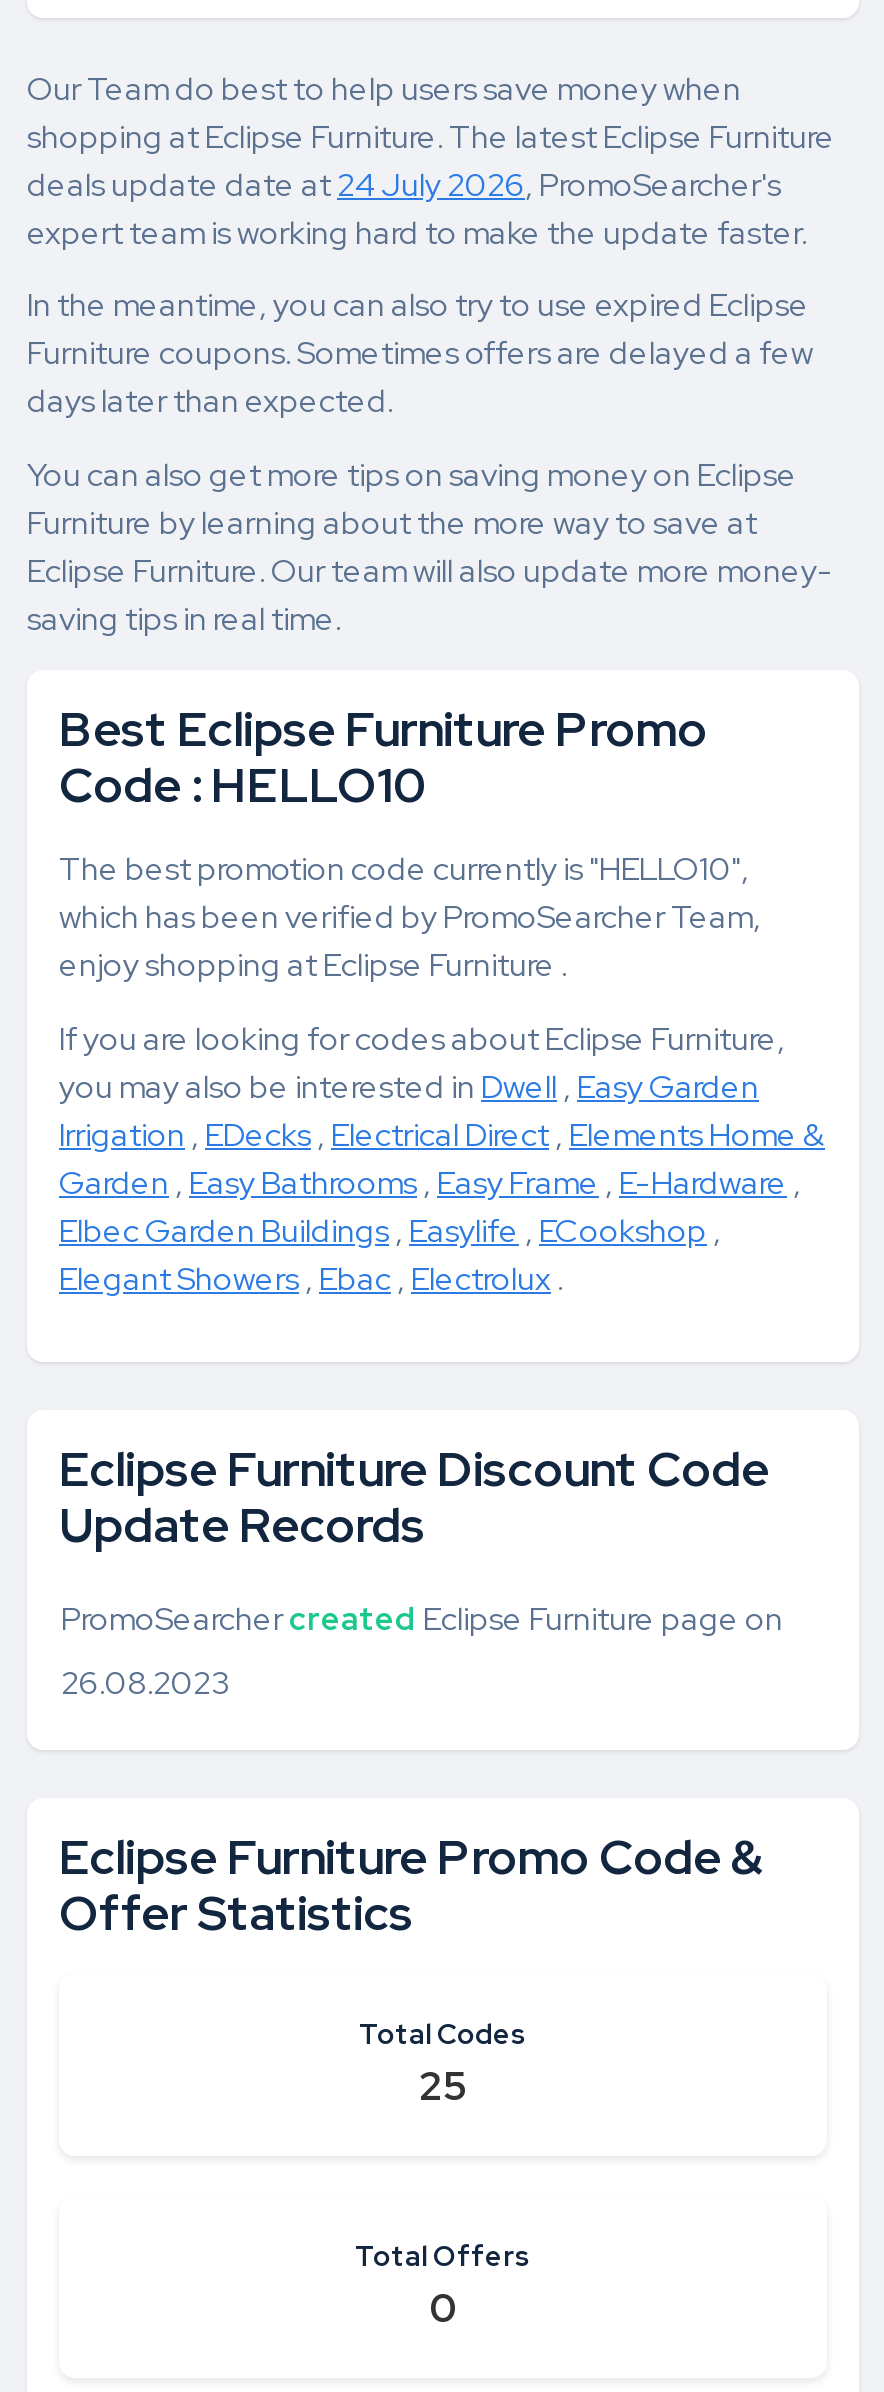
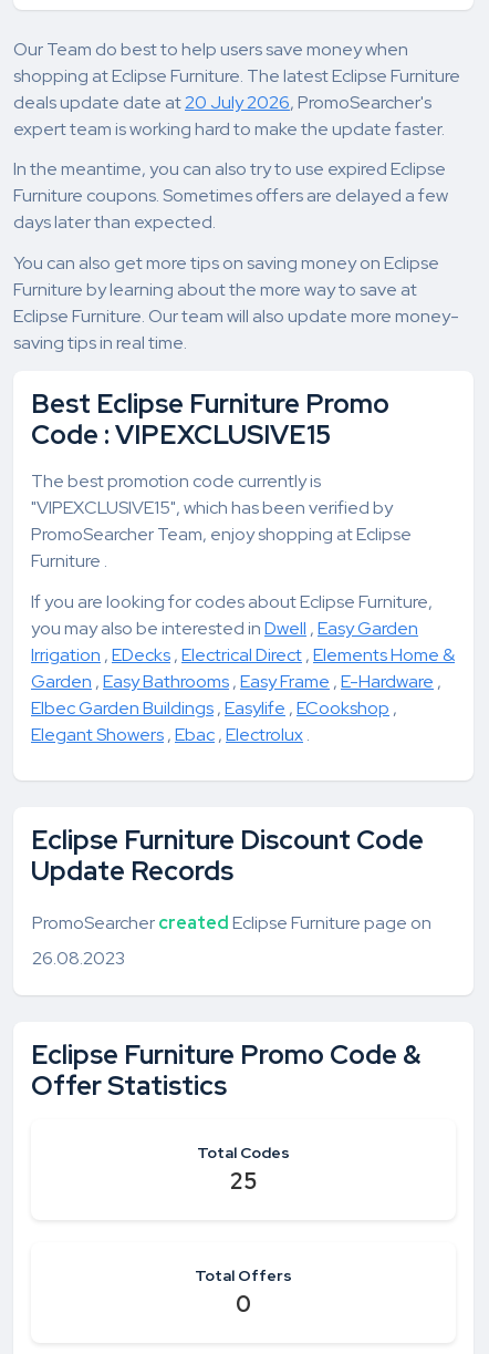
- deals update date at 24 July 2026, PromoSearcher's
+ deals update date at 20 July 2026, PromoSearcher's

- Code : HELLO10
+ Code : VIPEXCLUSIVE15

- The best promotion code currently is "HELLO10",
- which has been verified by PromoSearcher Team,
- enjoy shopping at Eclipse Furniture .
+ The best promotion code currently is
+ "VIPEXCLUSIVE15", which has been verified by
+ PromoSearcher Team, enjoy shopping at Eclipse
+ Furniture .
